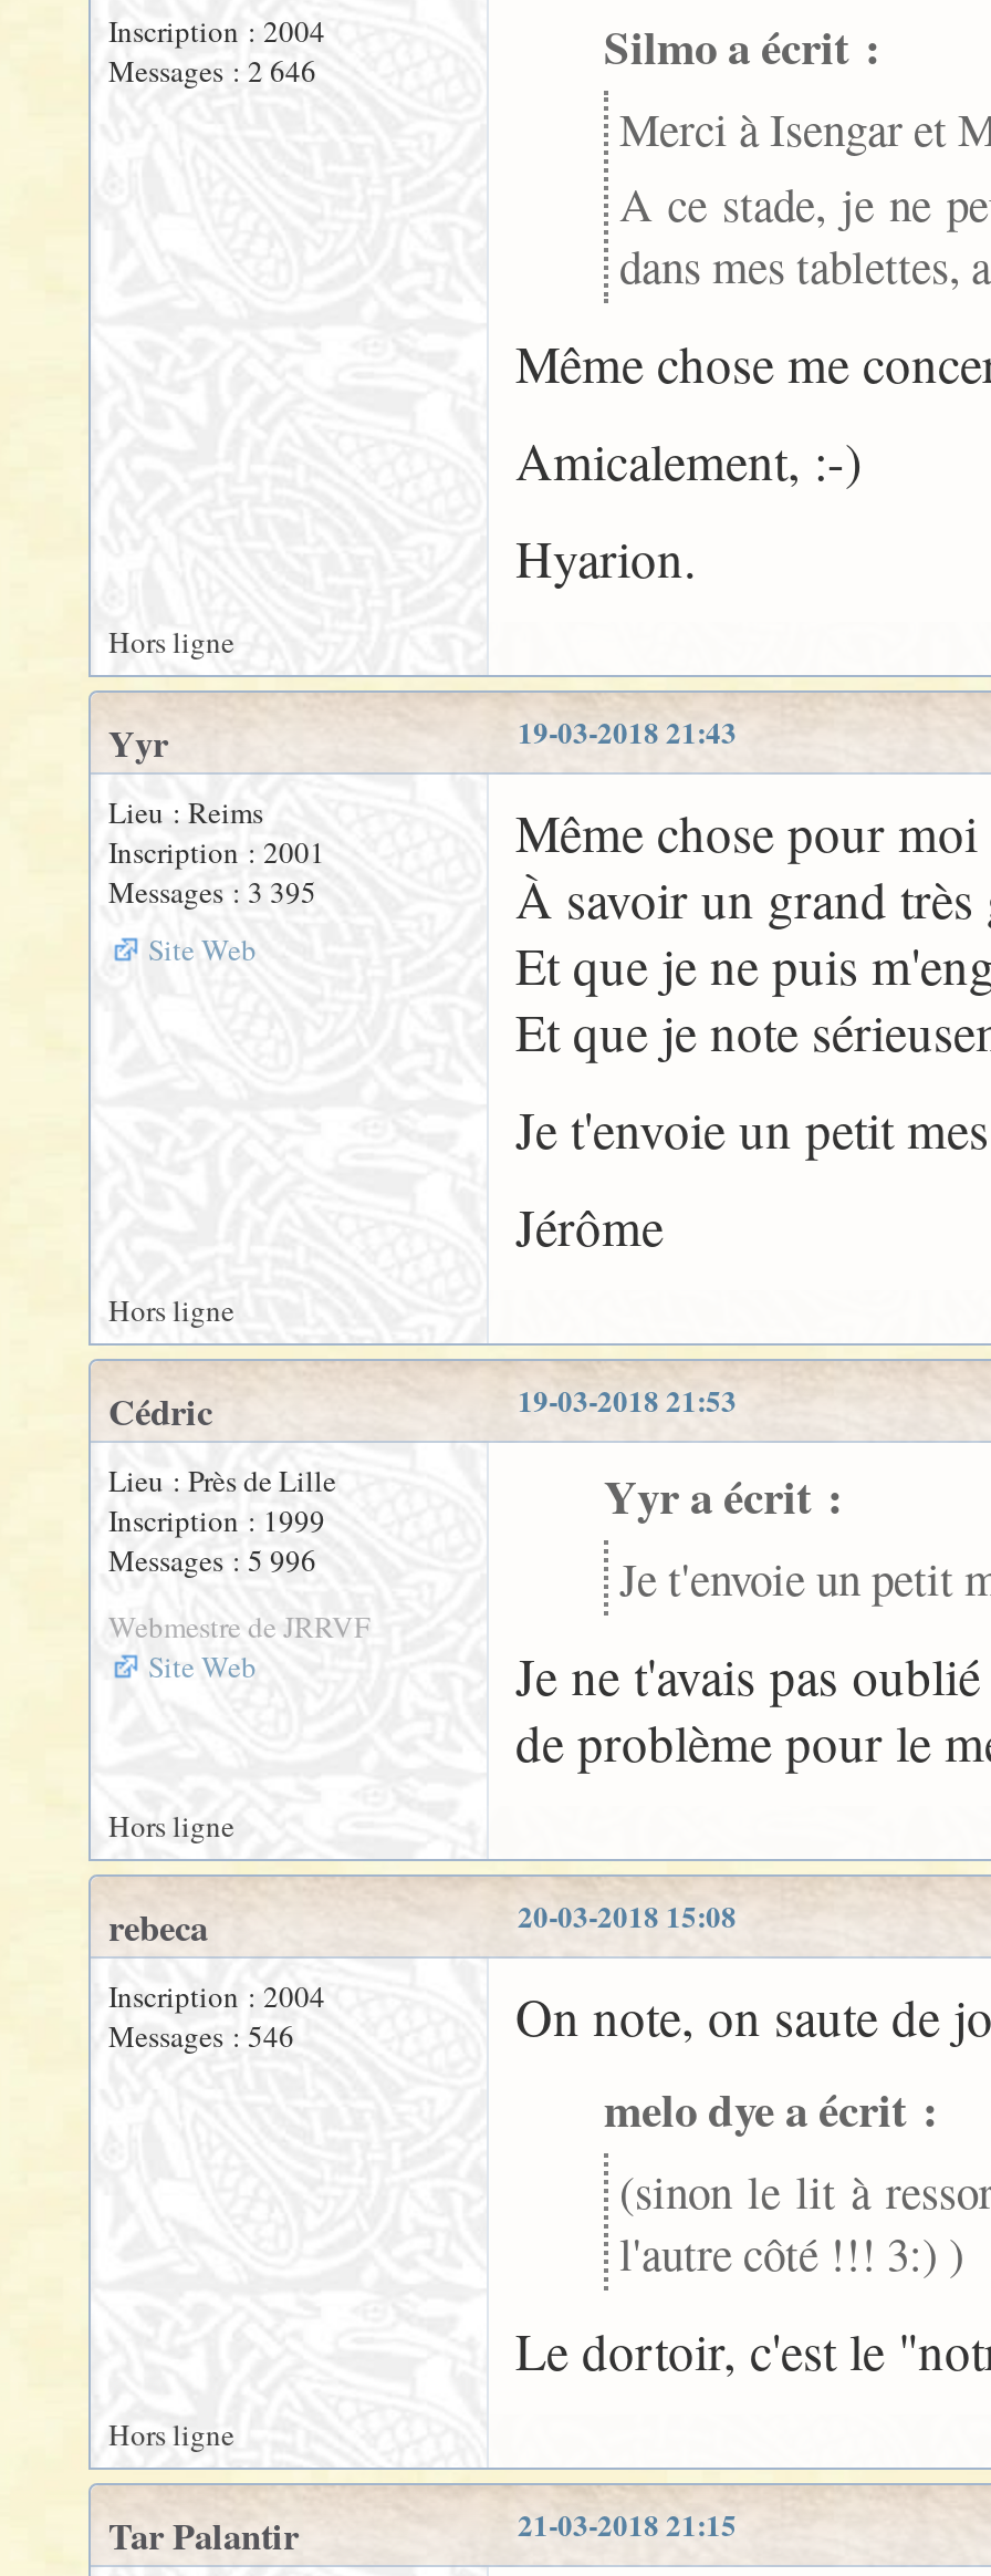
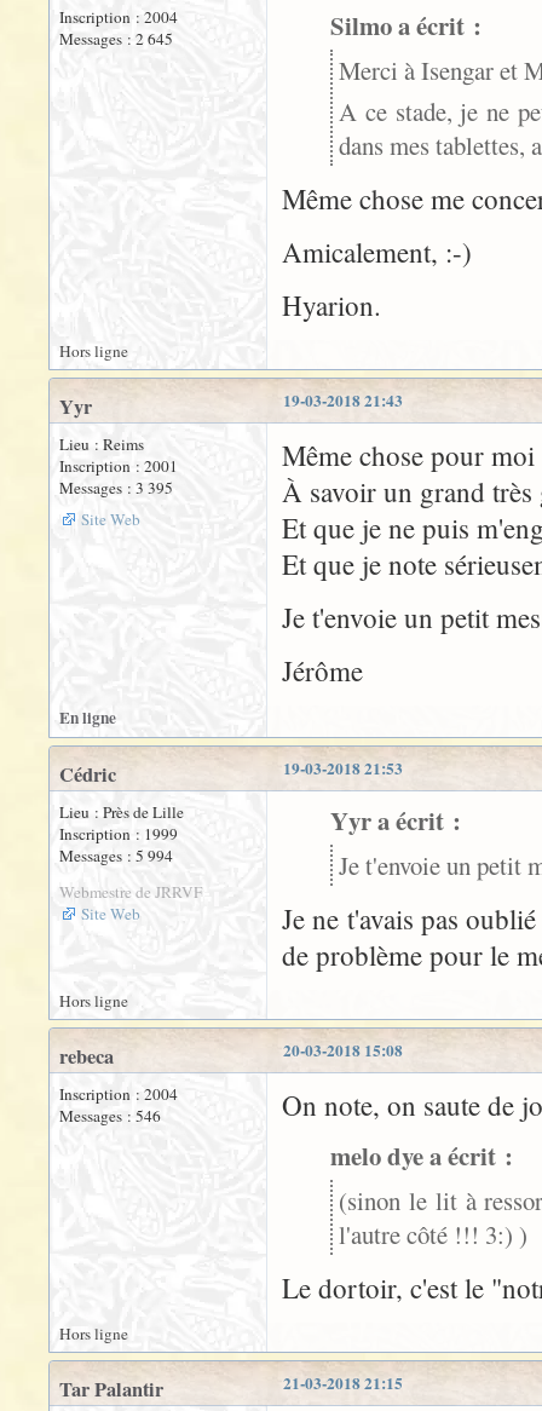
- Messages : 2 646
+ Messages : 2 645

- Hors ligne
+ En ligne

- Messages : 5 996
+ Messages : 5 994
